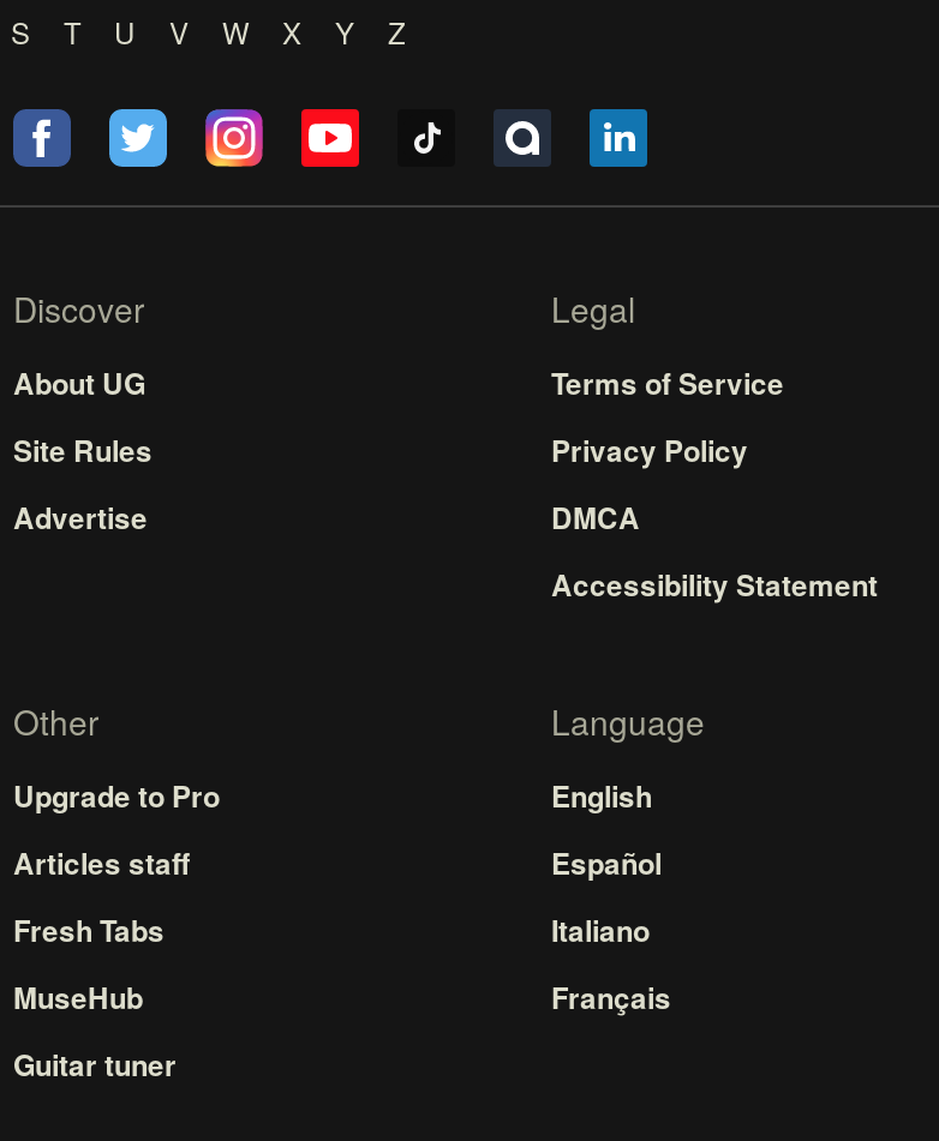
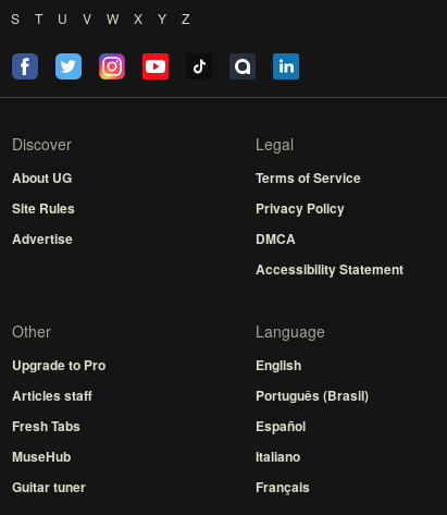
moved down: Español | Italiano | Français

+ Português (Brasil)
